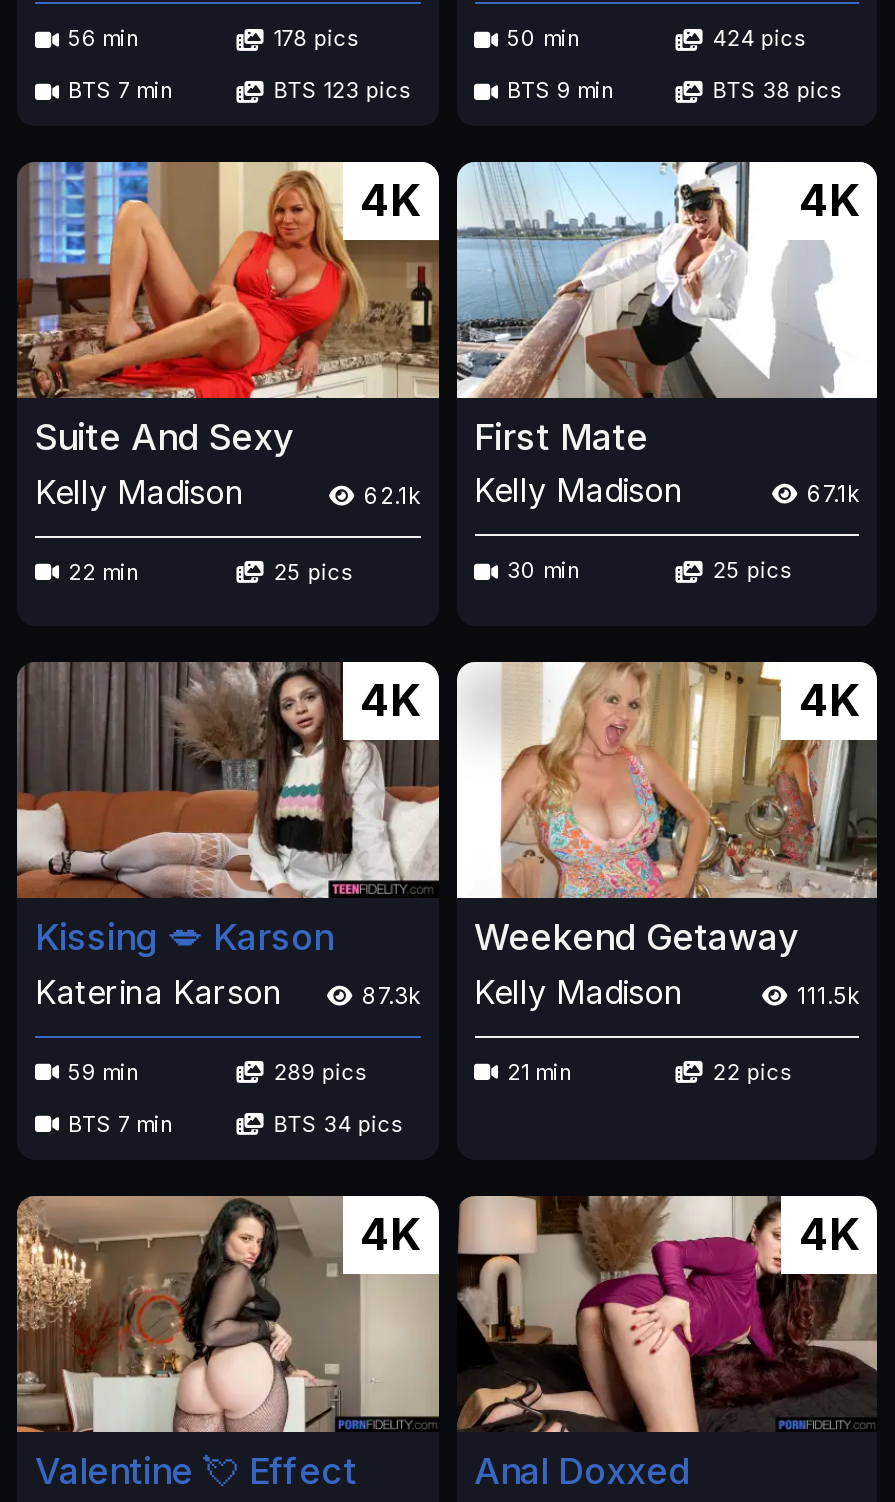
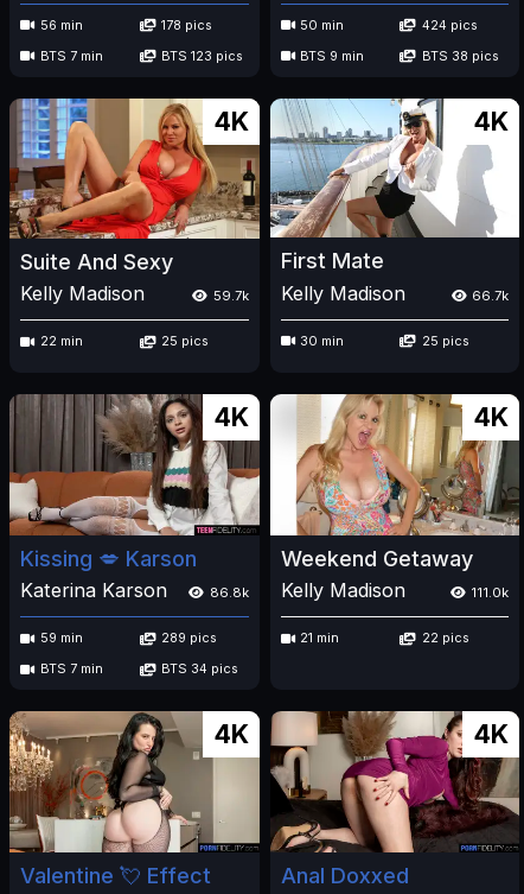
- 62.1k Kelly Madison
+ 59.7k Kelly Madison

- 67.1k
+ 66.7k

- 87.3k Kelly Madison
+ 86.8k Kelly Madison

- 111.5k
+ 111.0k
